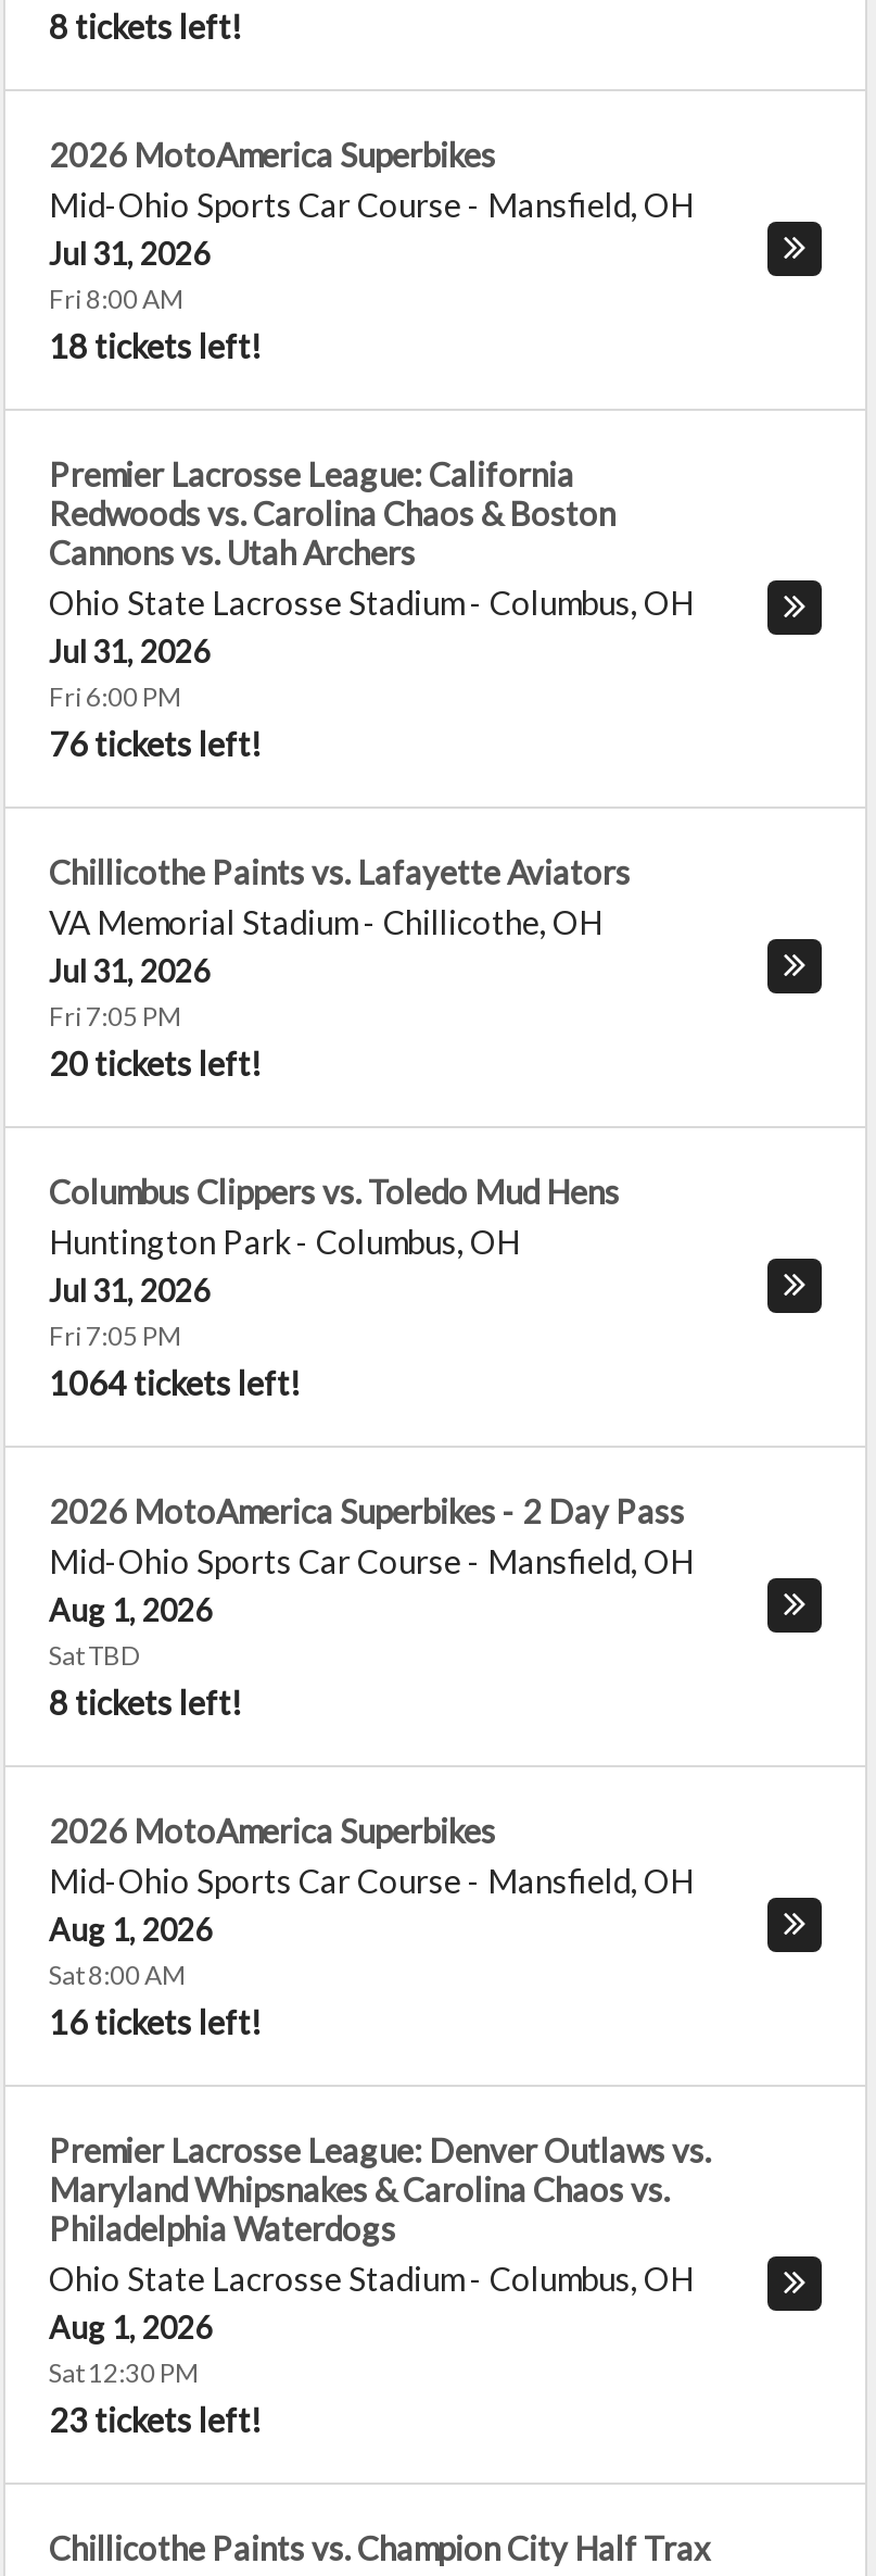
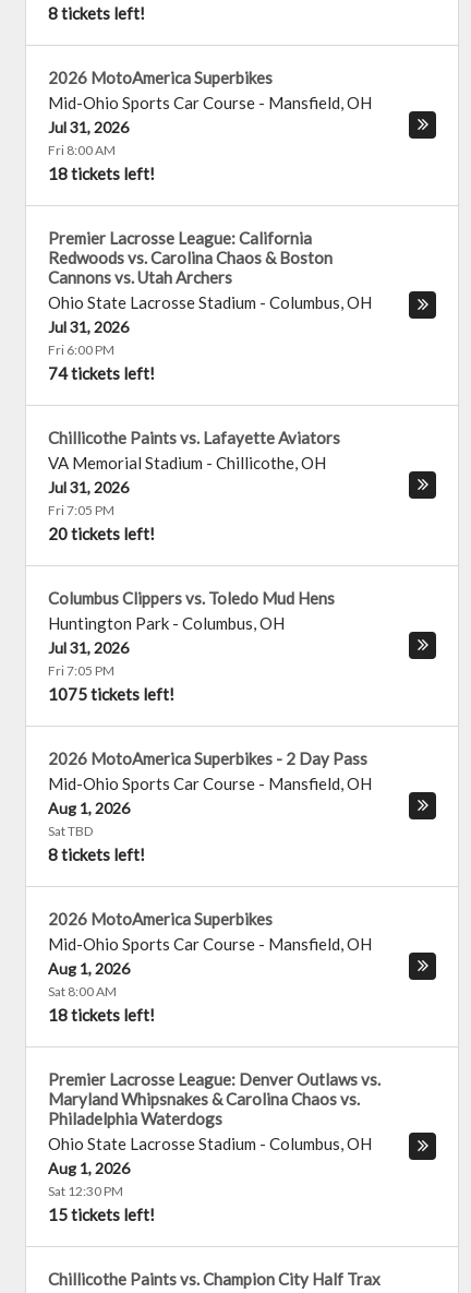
- 76 tickets left!
+ 74 tickets left!

- 1064 tickets left!
+ 1075 tickets left!

- 16 tickets left!
+ 18 tickets left!

- 23 tickets left!
+ 15 tickets left!
